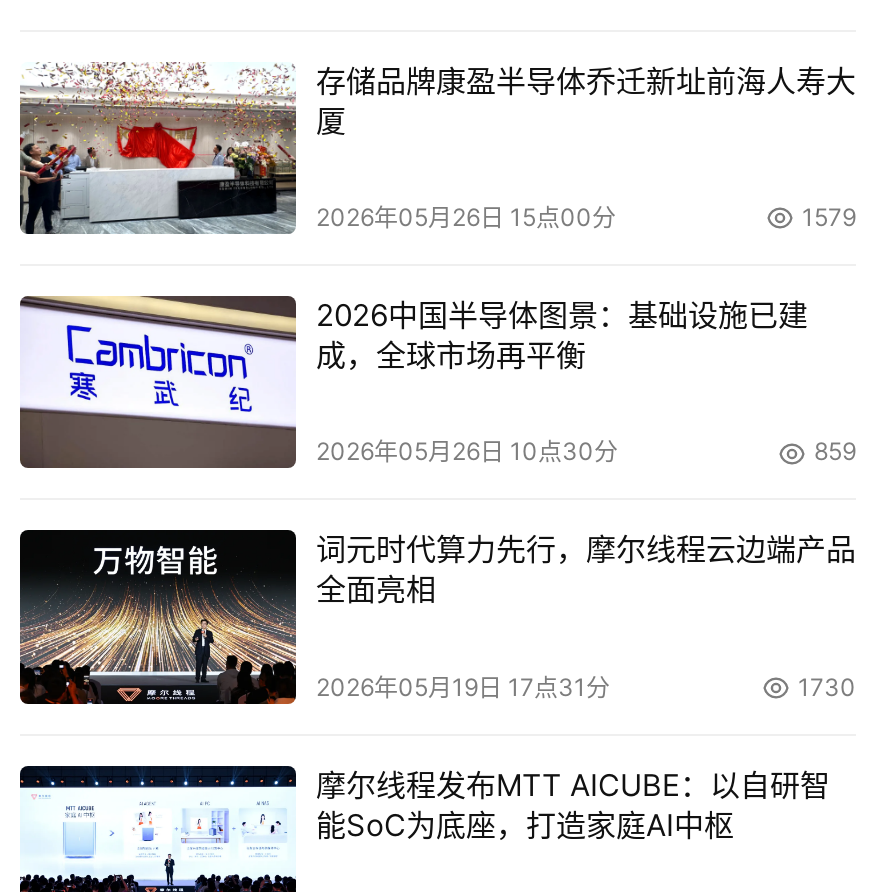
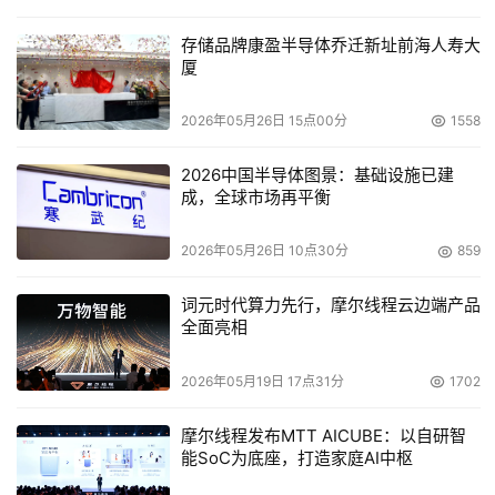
- 1579
+ 1558

- 1730
+ 1702
